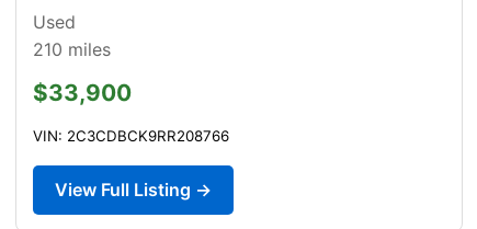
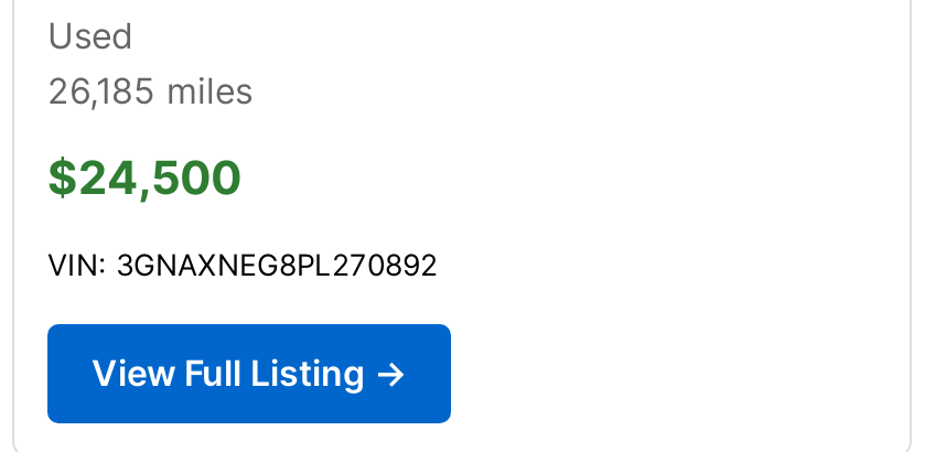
- 210 miles
+ 26,185 miles

- $33,900
+ $24,500

- VIN: 2C3CDBCK9RR208766
+ VIN: 3GNAXNEG8PL270892
